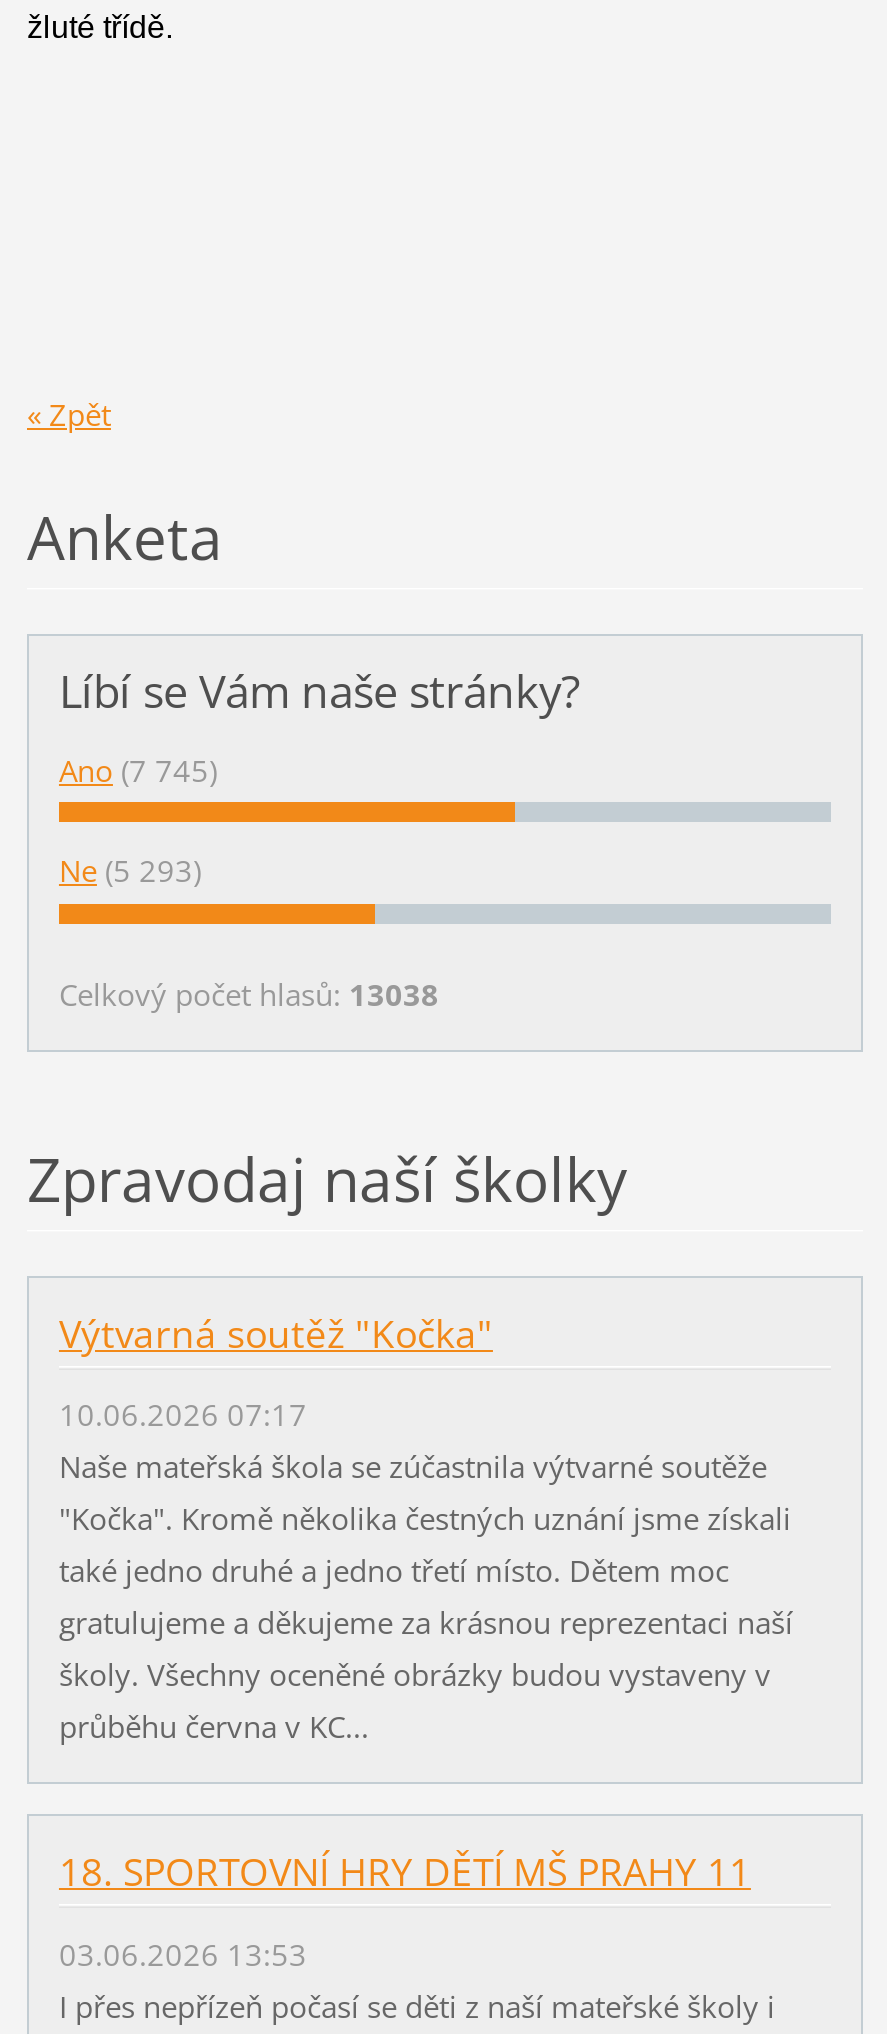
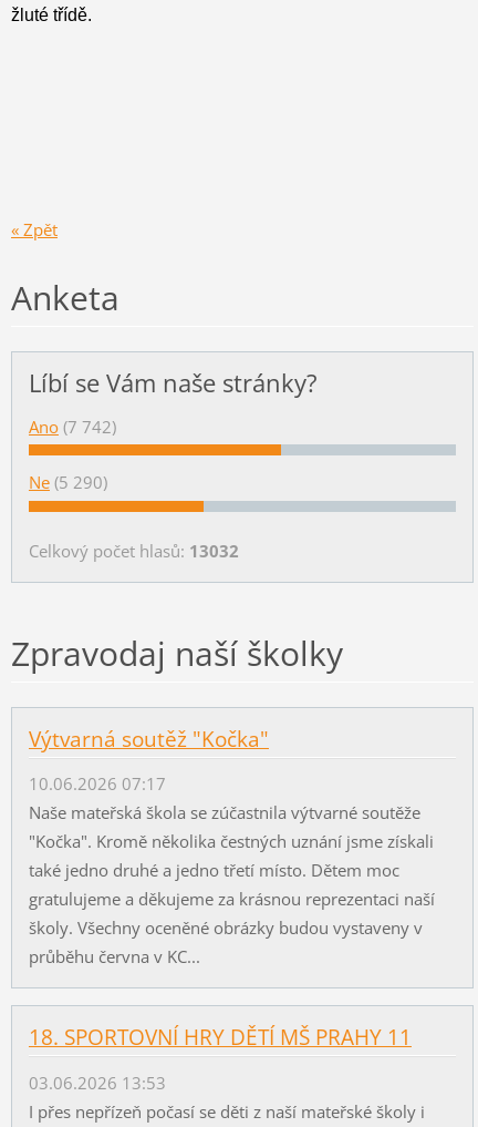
- Ano (7 745)
+ Ano (7 742)

- Ne (5 293)
+ Ne (5 290)

- Celkový počet hlasů: 13038
+ Celkový počet hlasů: 13032
